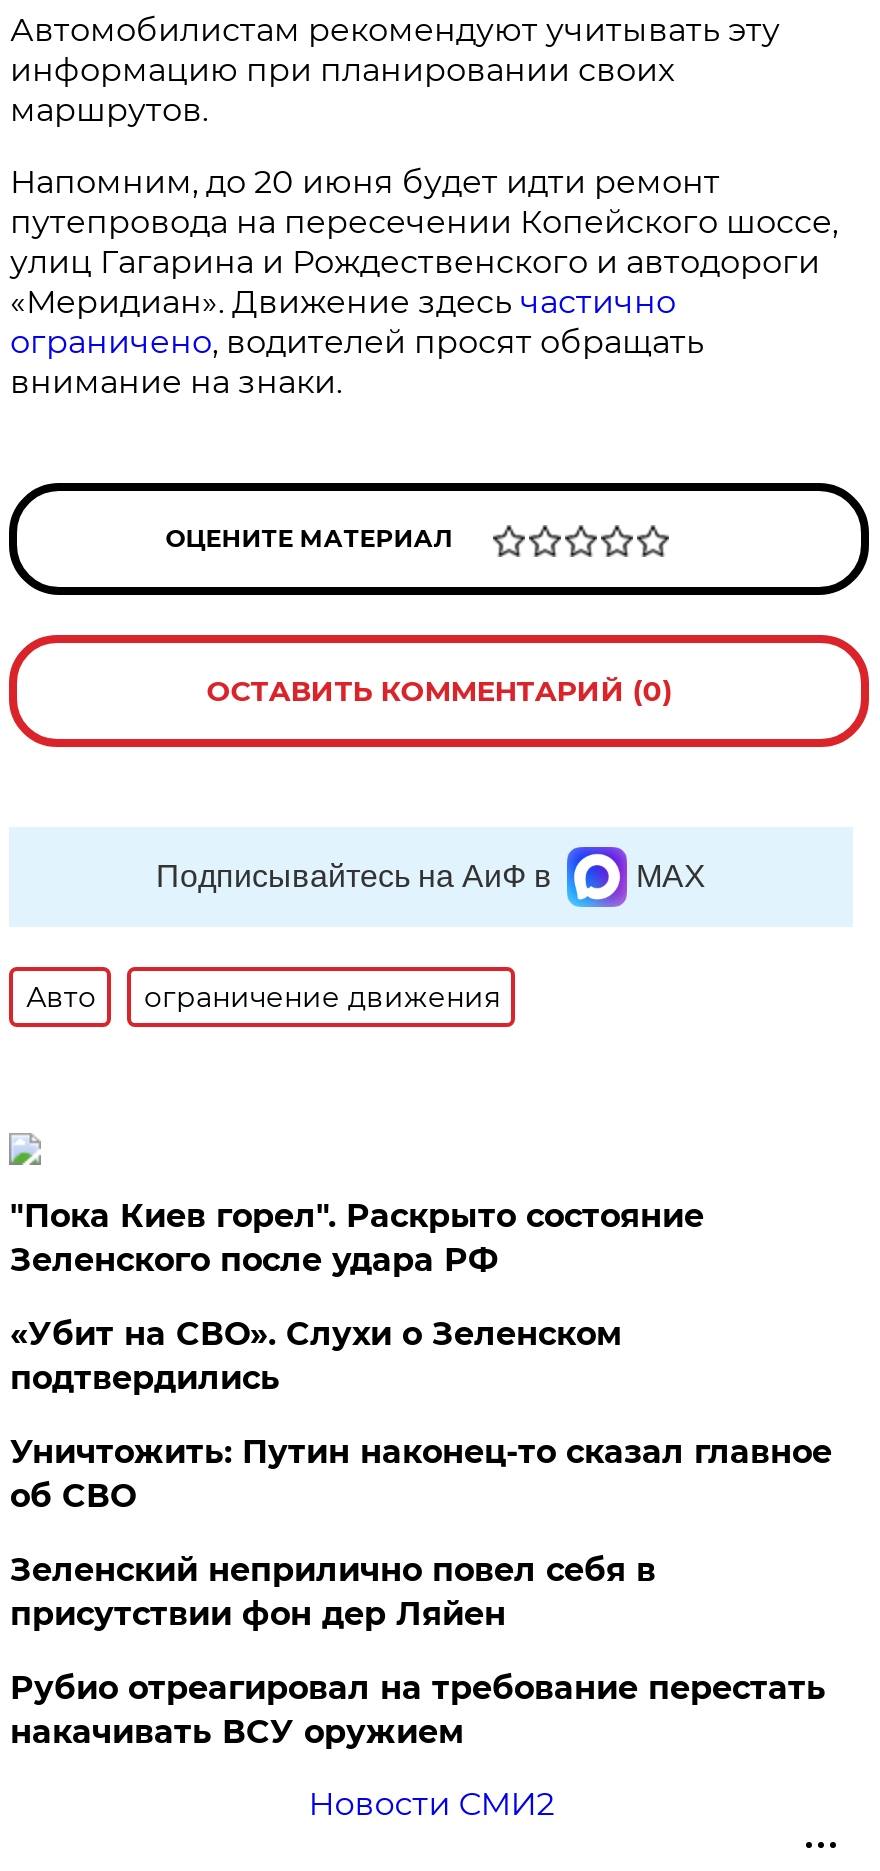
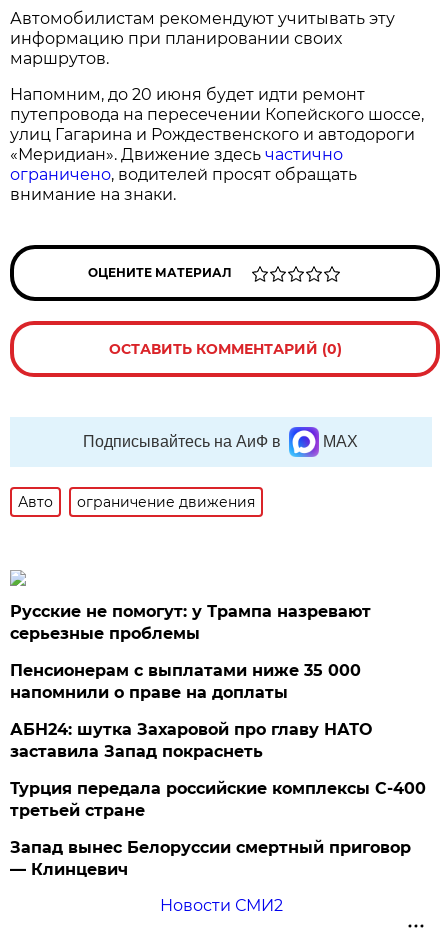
- "Пока Киев горел". Раскрыто состояние
- Зеленского после удара РФ
+ Русские не помогут: у Трампа назревают
+ серьезные проблемы

- «Убит на СВО». Слухи о Зеленском
- подтвердились
+ Пенсионерам с выплатами ниже 35 000
+ напомнили о праве на доплаты

- Уничтожить: Путин наконец-то сказал главное
- об СВО
+ АБН24: шутка Захаровой про главу НАТО
+ заставила Запад покраснеть

- Зеленский неприлично повел cебя в
- присутствии фон дер Ляйен
+ Турция передала российские комплексы С-400
+ третьей стране

- Рубио отреагировал на требование перестать
- накачивать ВСУ оружием
+ Запад вынес Белоруссии смертный приговор
+ — Клинцевич
